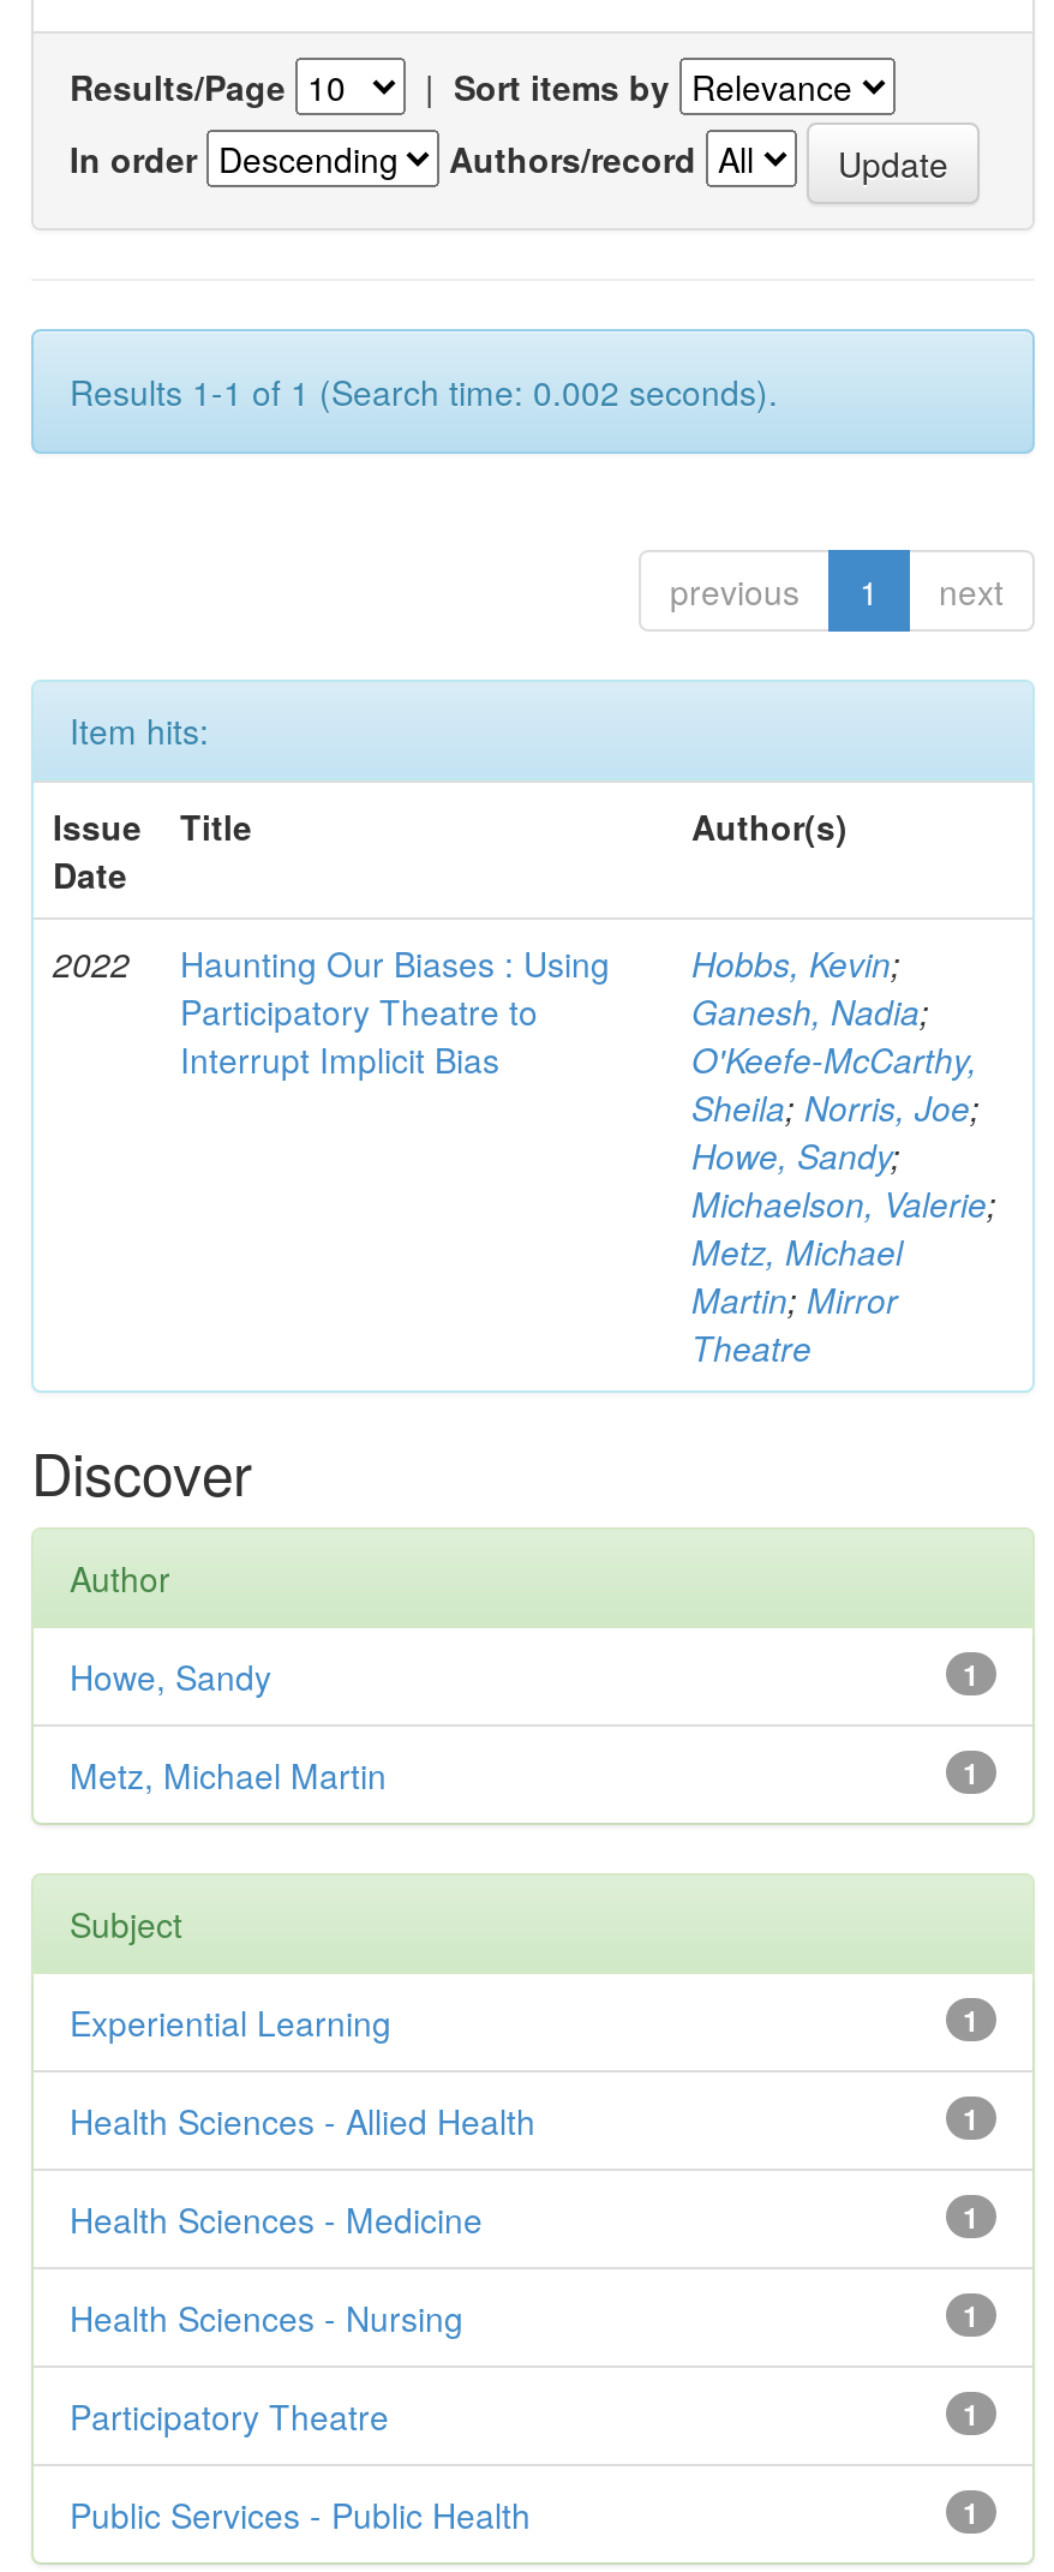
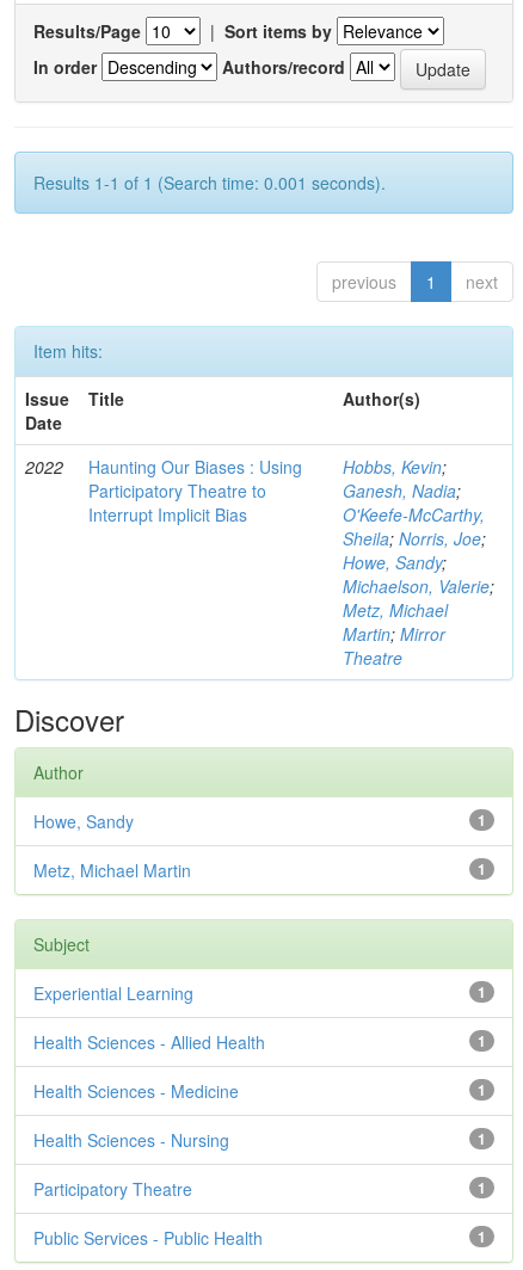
- Results 1-1 of 1 (Search time: 0.002 seconds).
+ Results 1-1 of 1 (Search time: 0.001 seconds).
